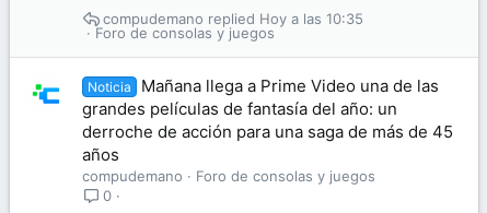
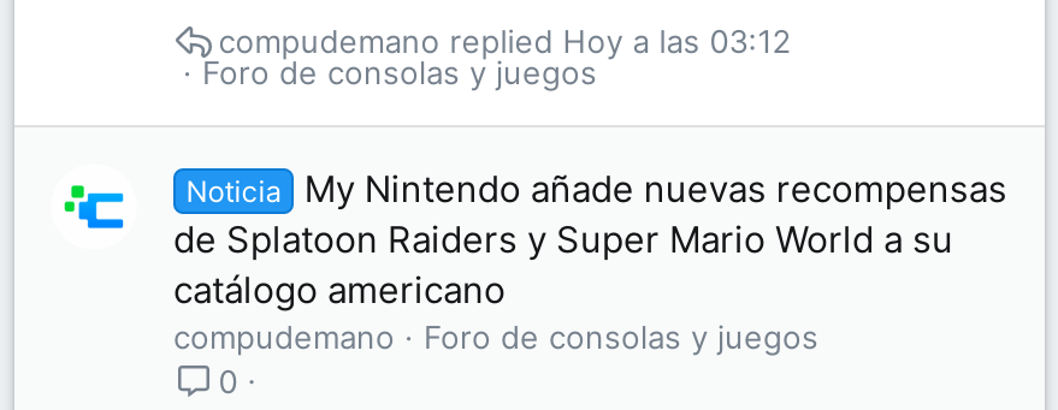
- Hoy a las 10:35
+ Hoy a las 03:12

- Mañana llega a Prime Video una de las
- grandes películas de fantasía del año: un
- derroche de acción para una saga de más de 45
- años
+ My Nintendo añade nuevas recompensas
+ de Splatoon Raiders y Super Mario World a su
+ catálogo americano
